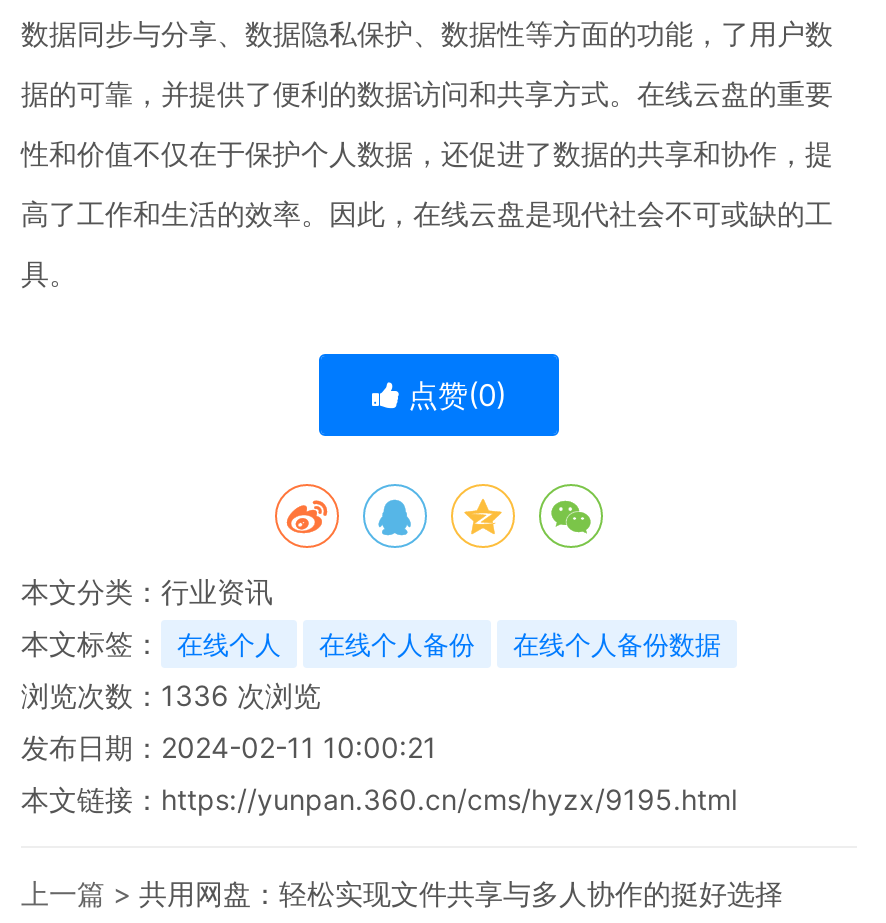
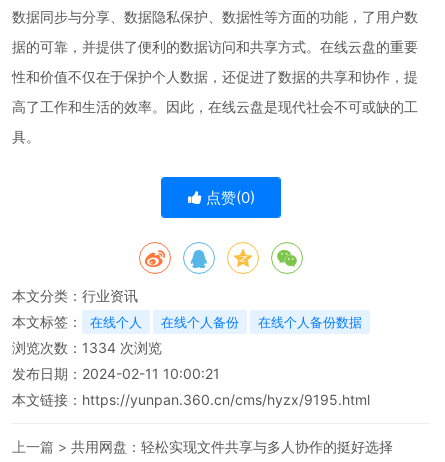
- 浏览次数：1336次浏览
+ 浏览次数：1334次浏览
